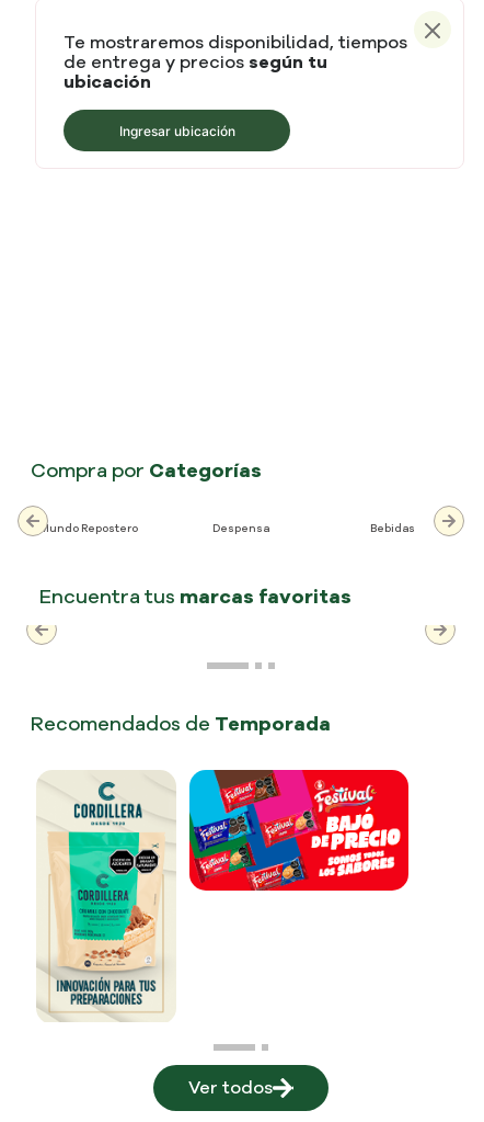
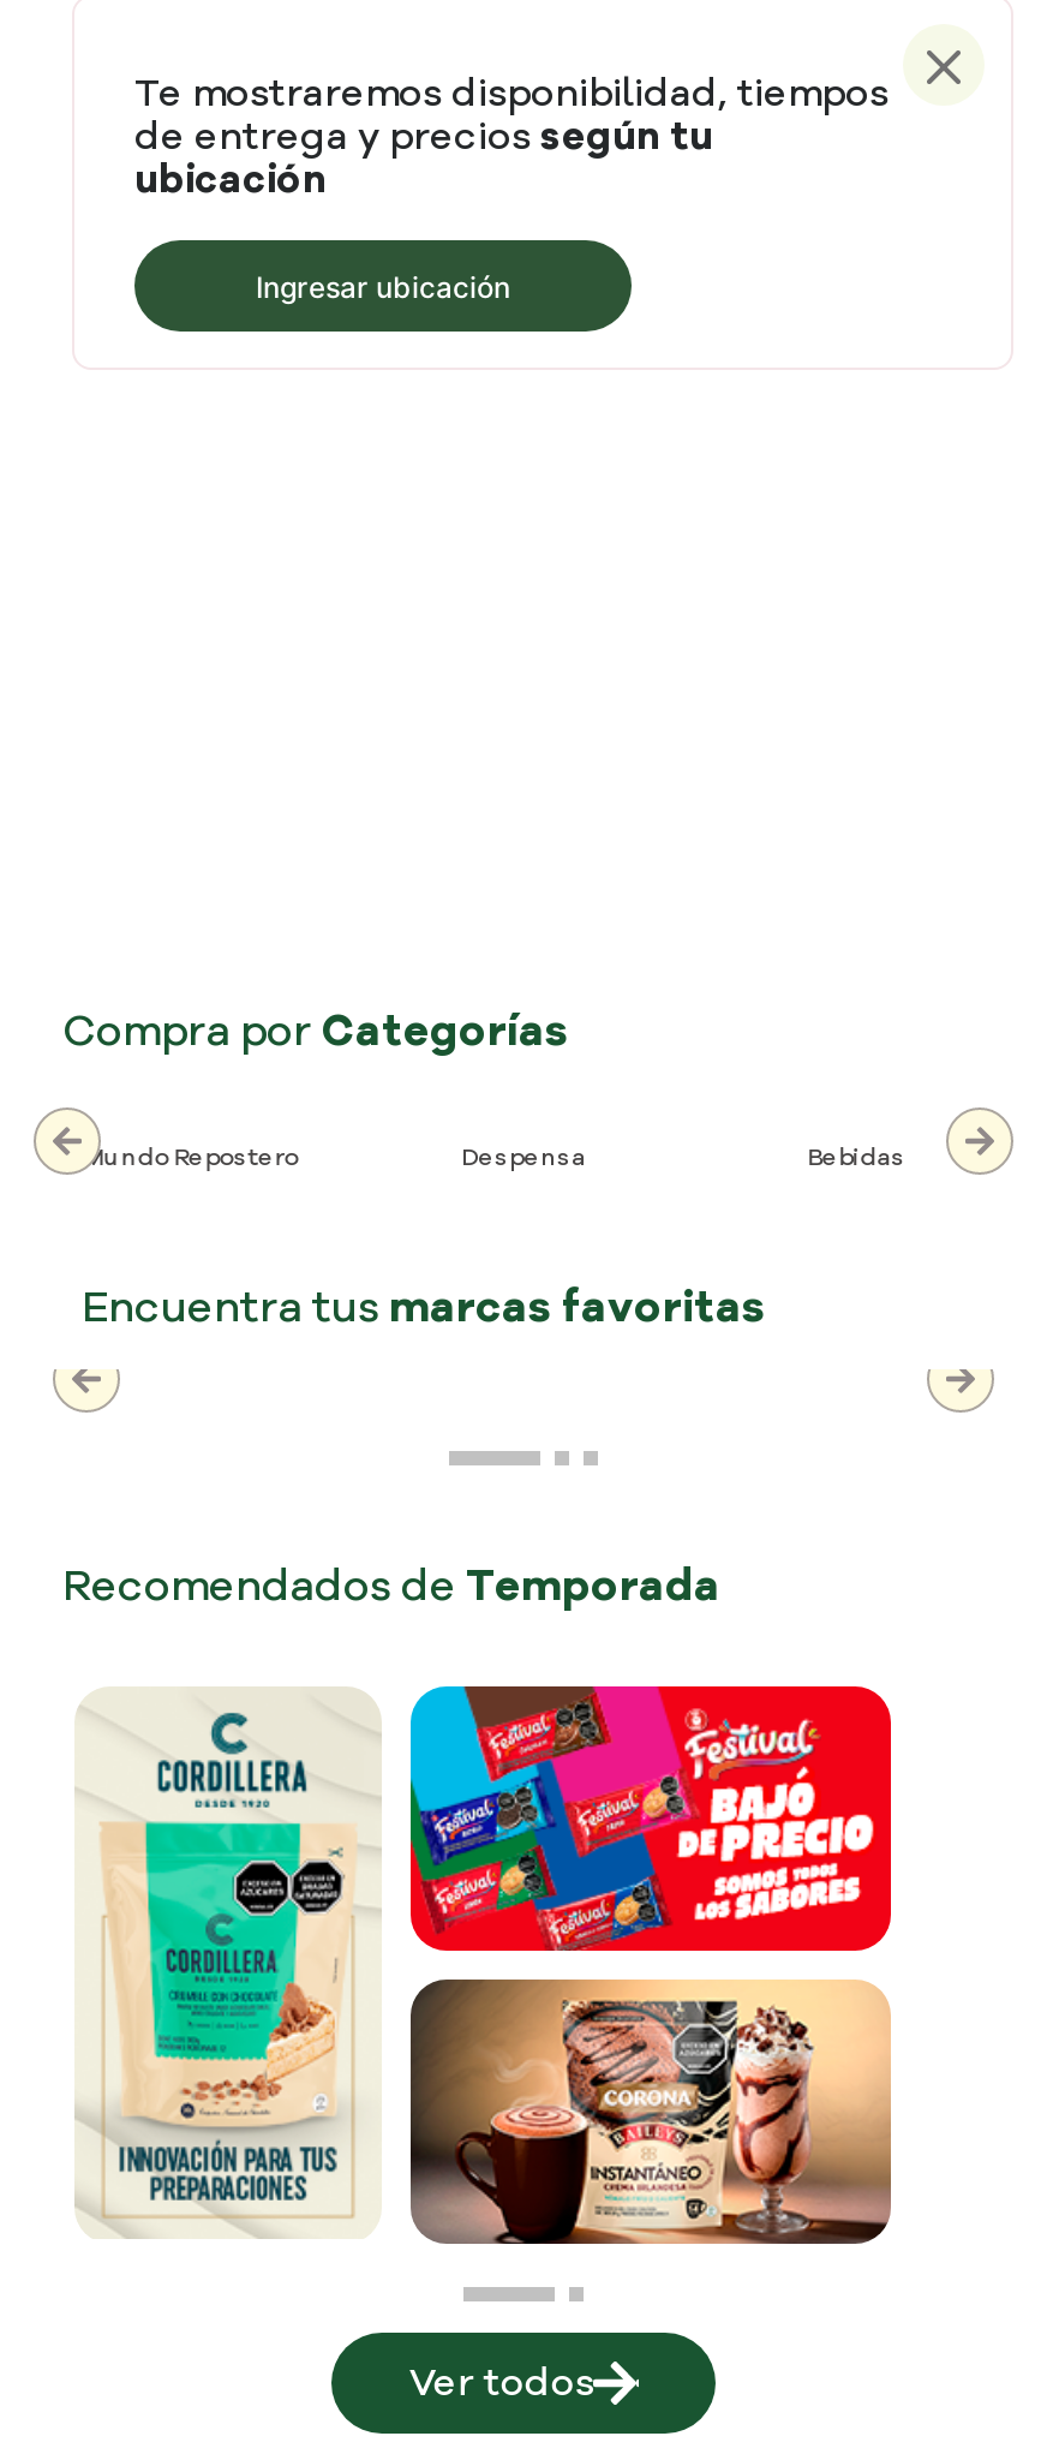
+ [image]
